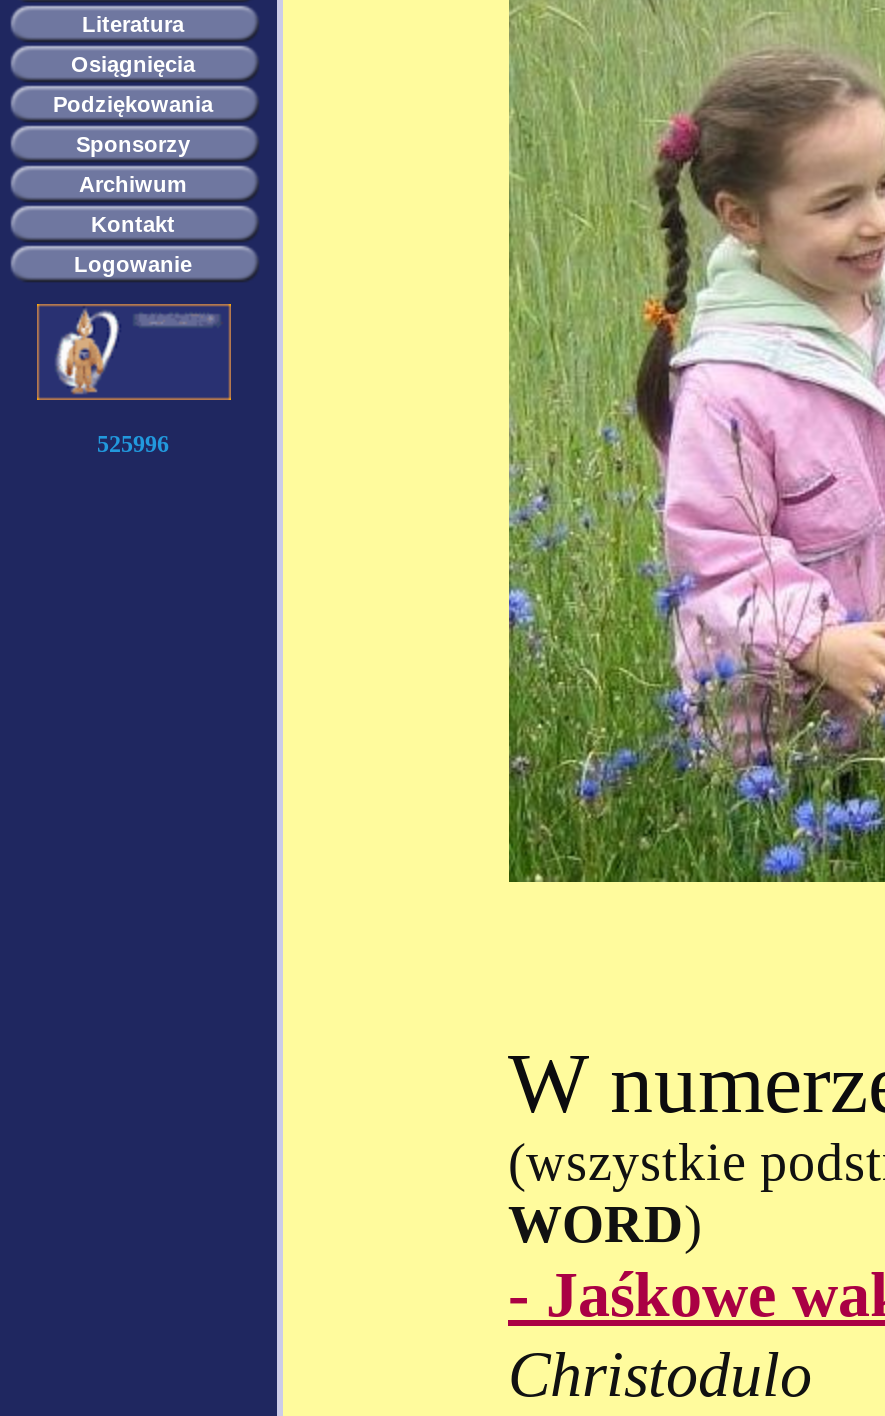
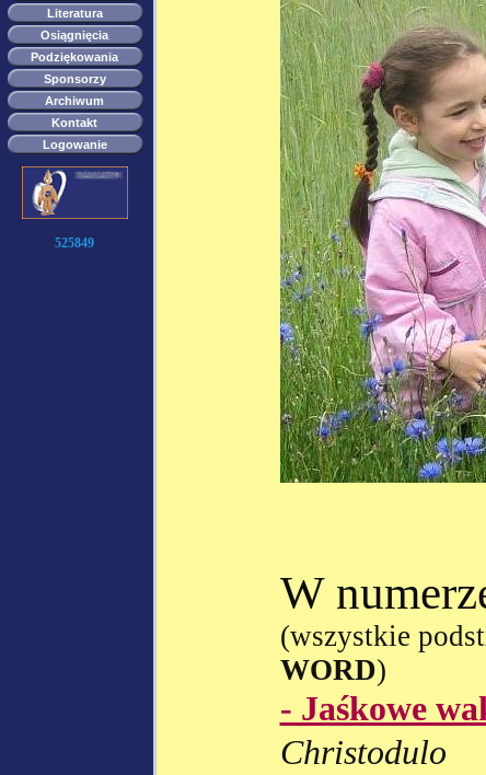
- 525996
+ 525849
